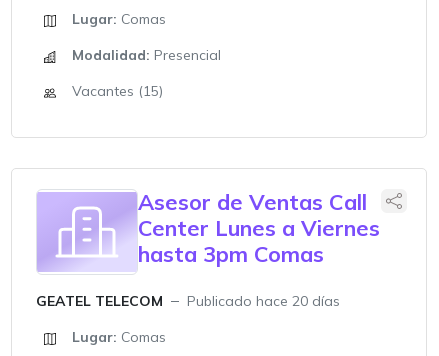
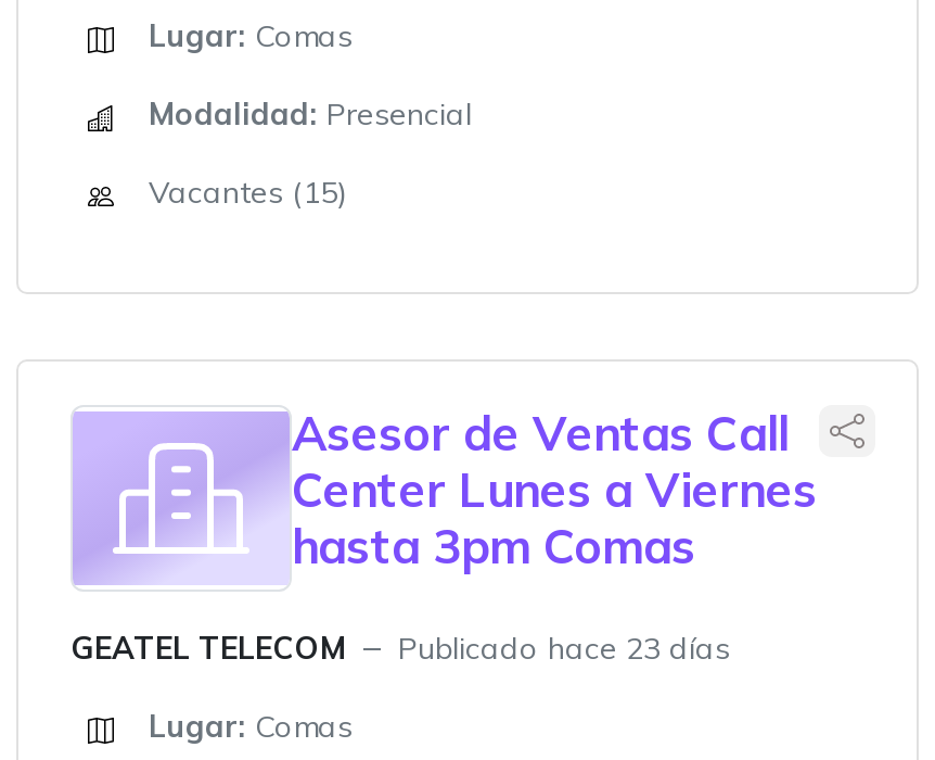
- Publicado hace 20 días
+ Publicado hace 23 días
